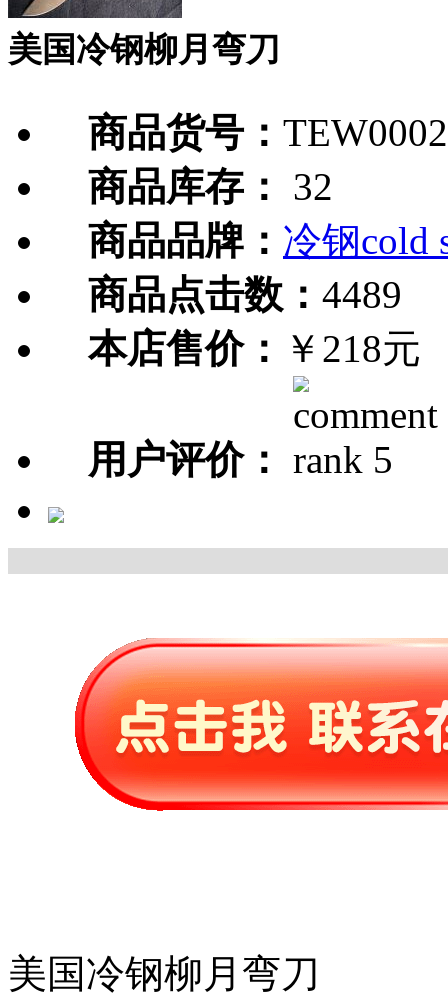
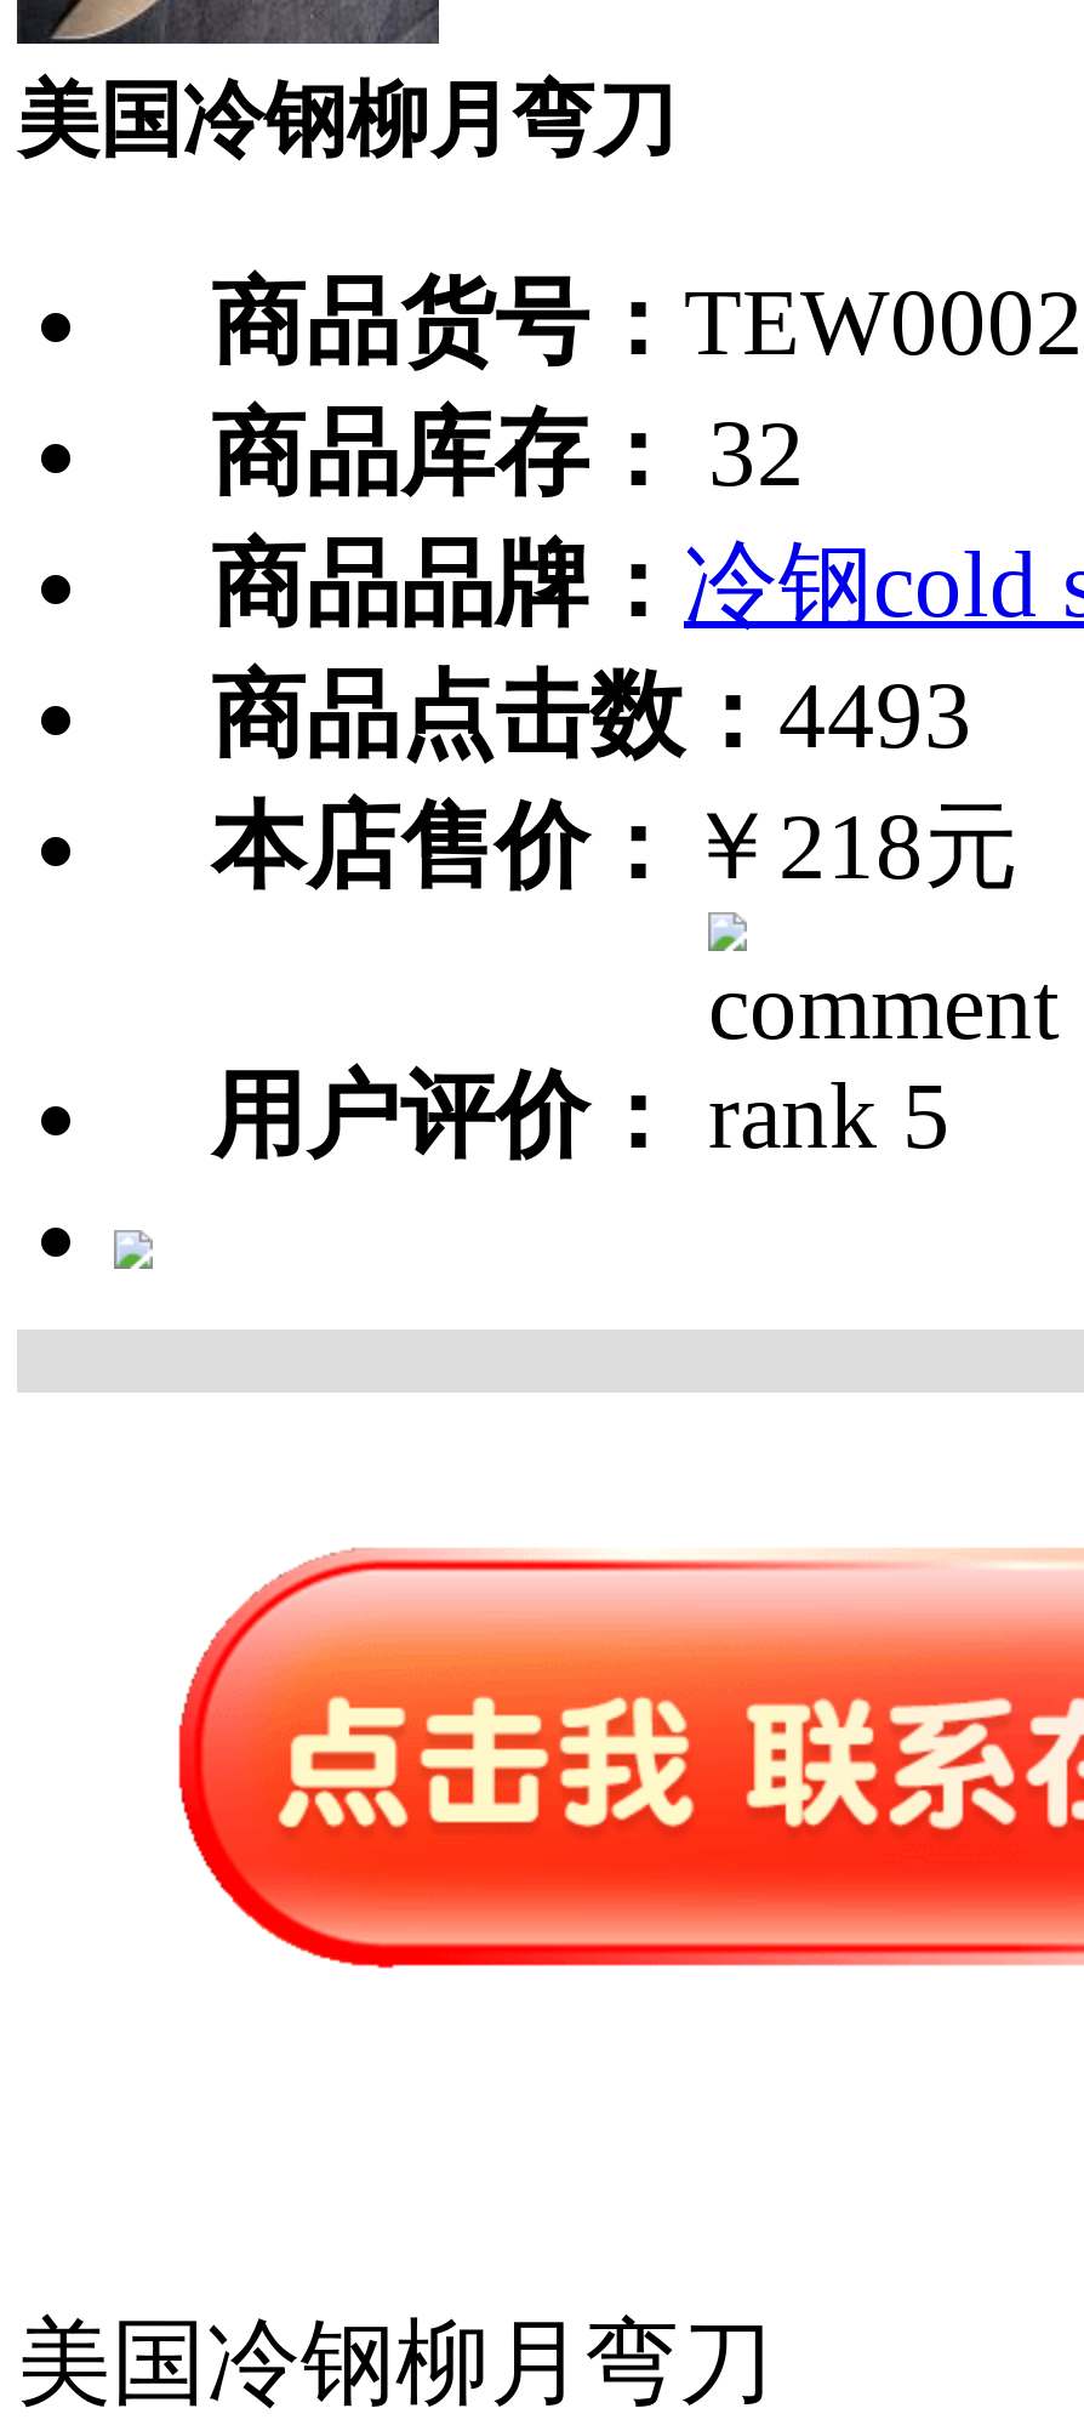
- 商品点击数：4489
+ 商品点击数：4493
